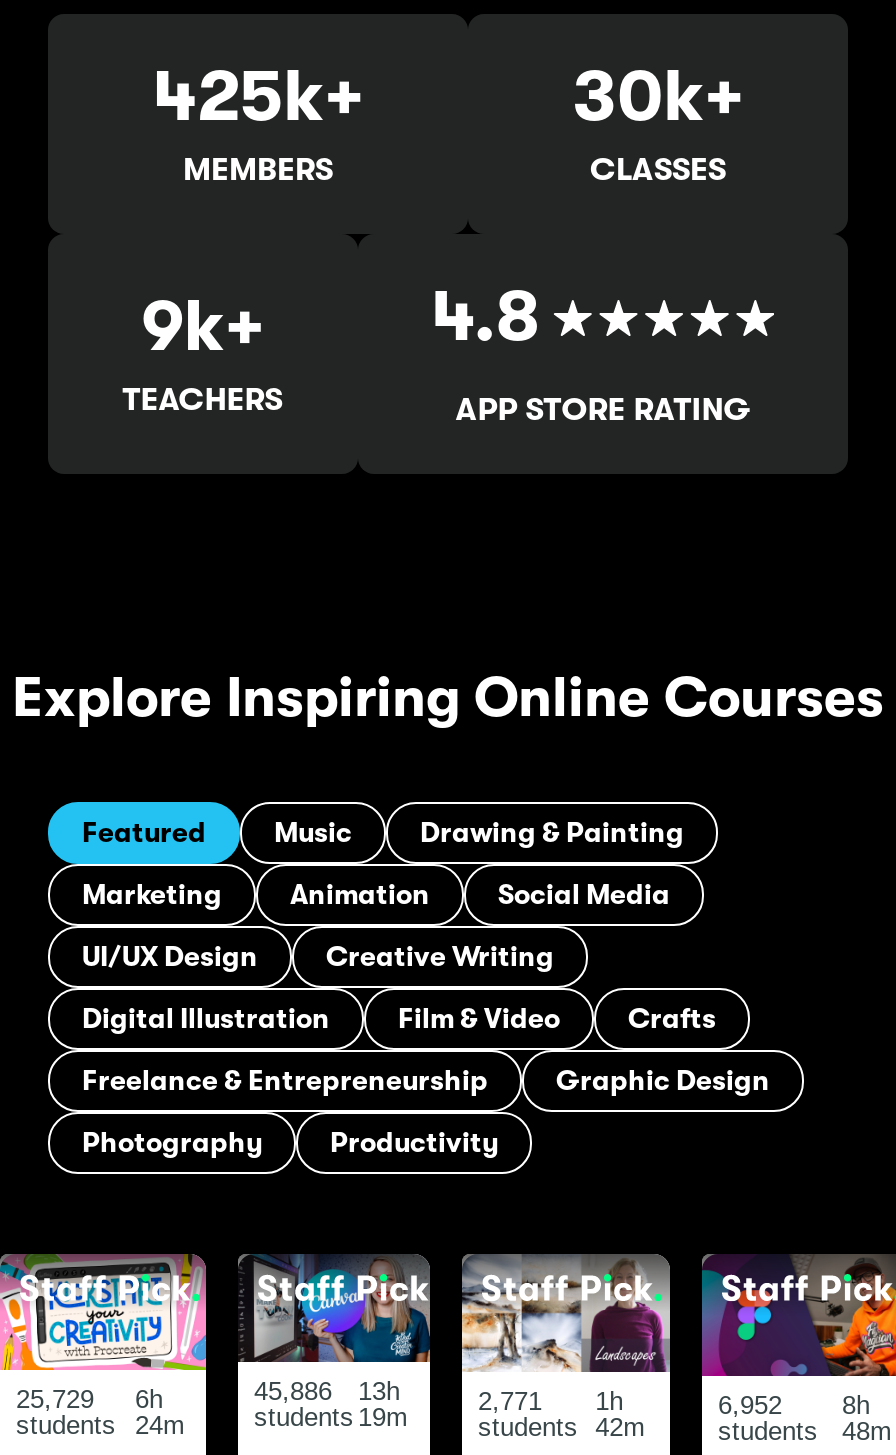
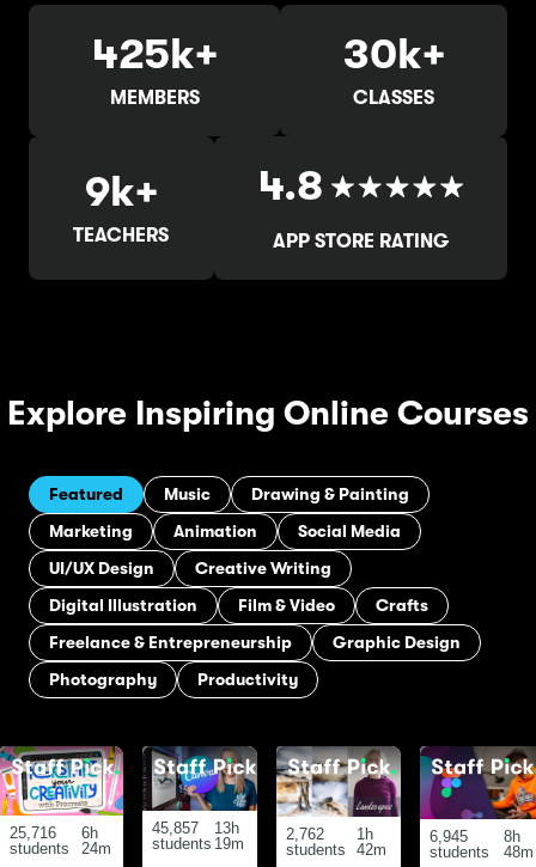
- 25,729 6h
+ 25,716 6h

- 45,886 13h
+ 45,857 13h

- 2,771 1h
+ 2,762 1h

- 6,952 8h
+ 6,945 8h
